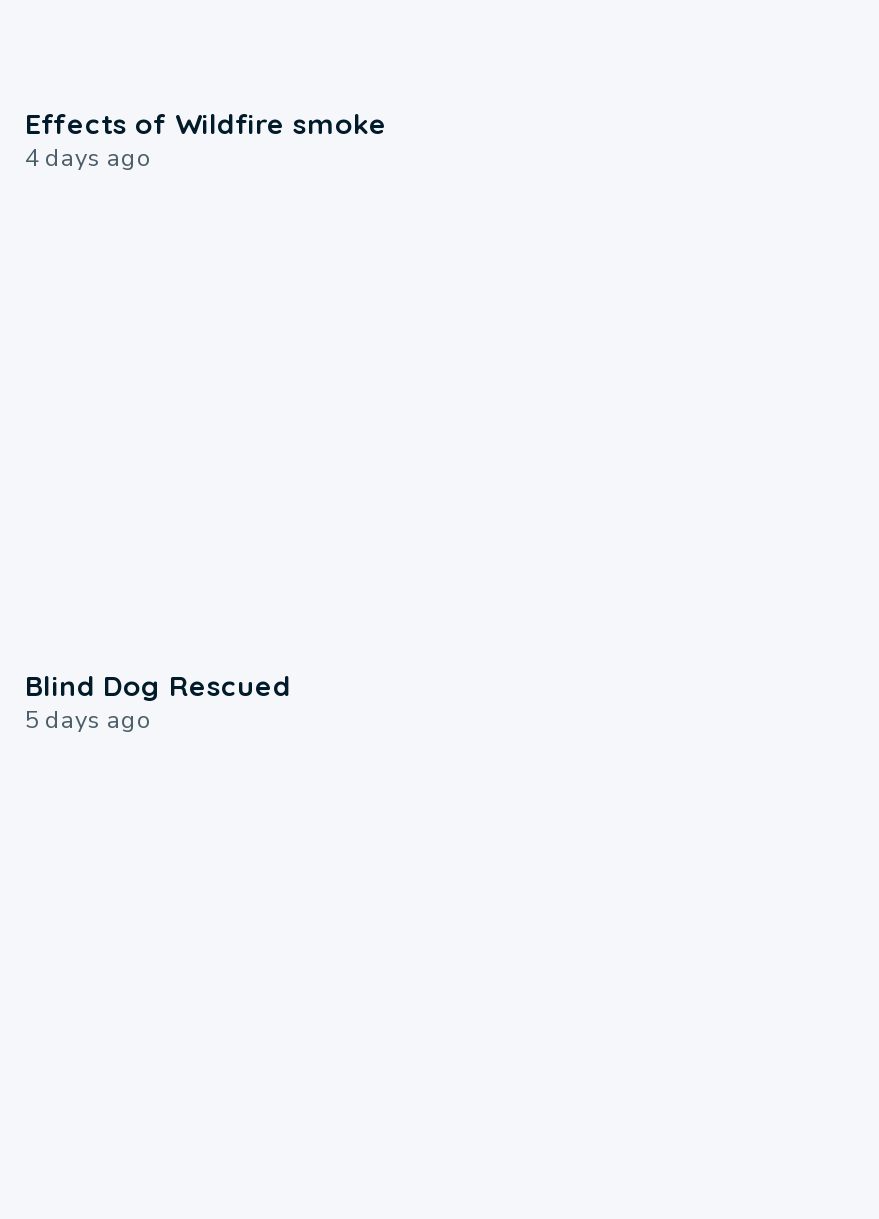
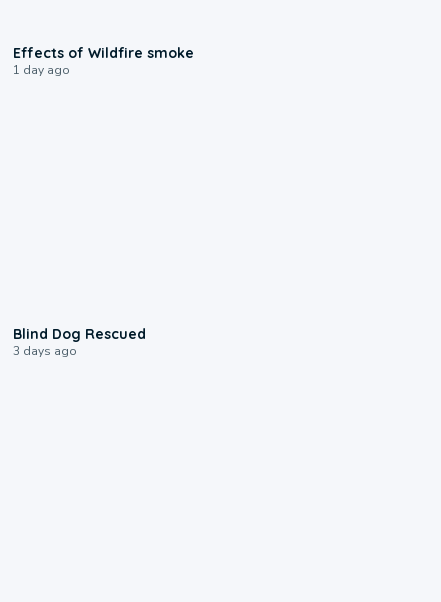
- 4 days ago
+ 1 day ago

- 5 days ago
+ 3 days ago
